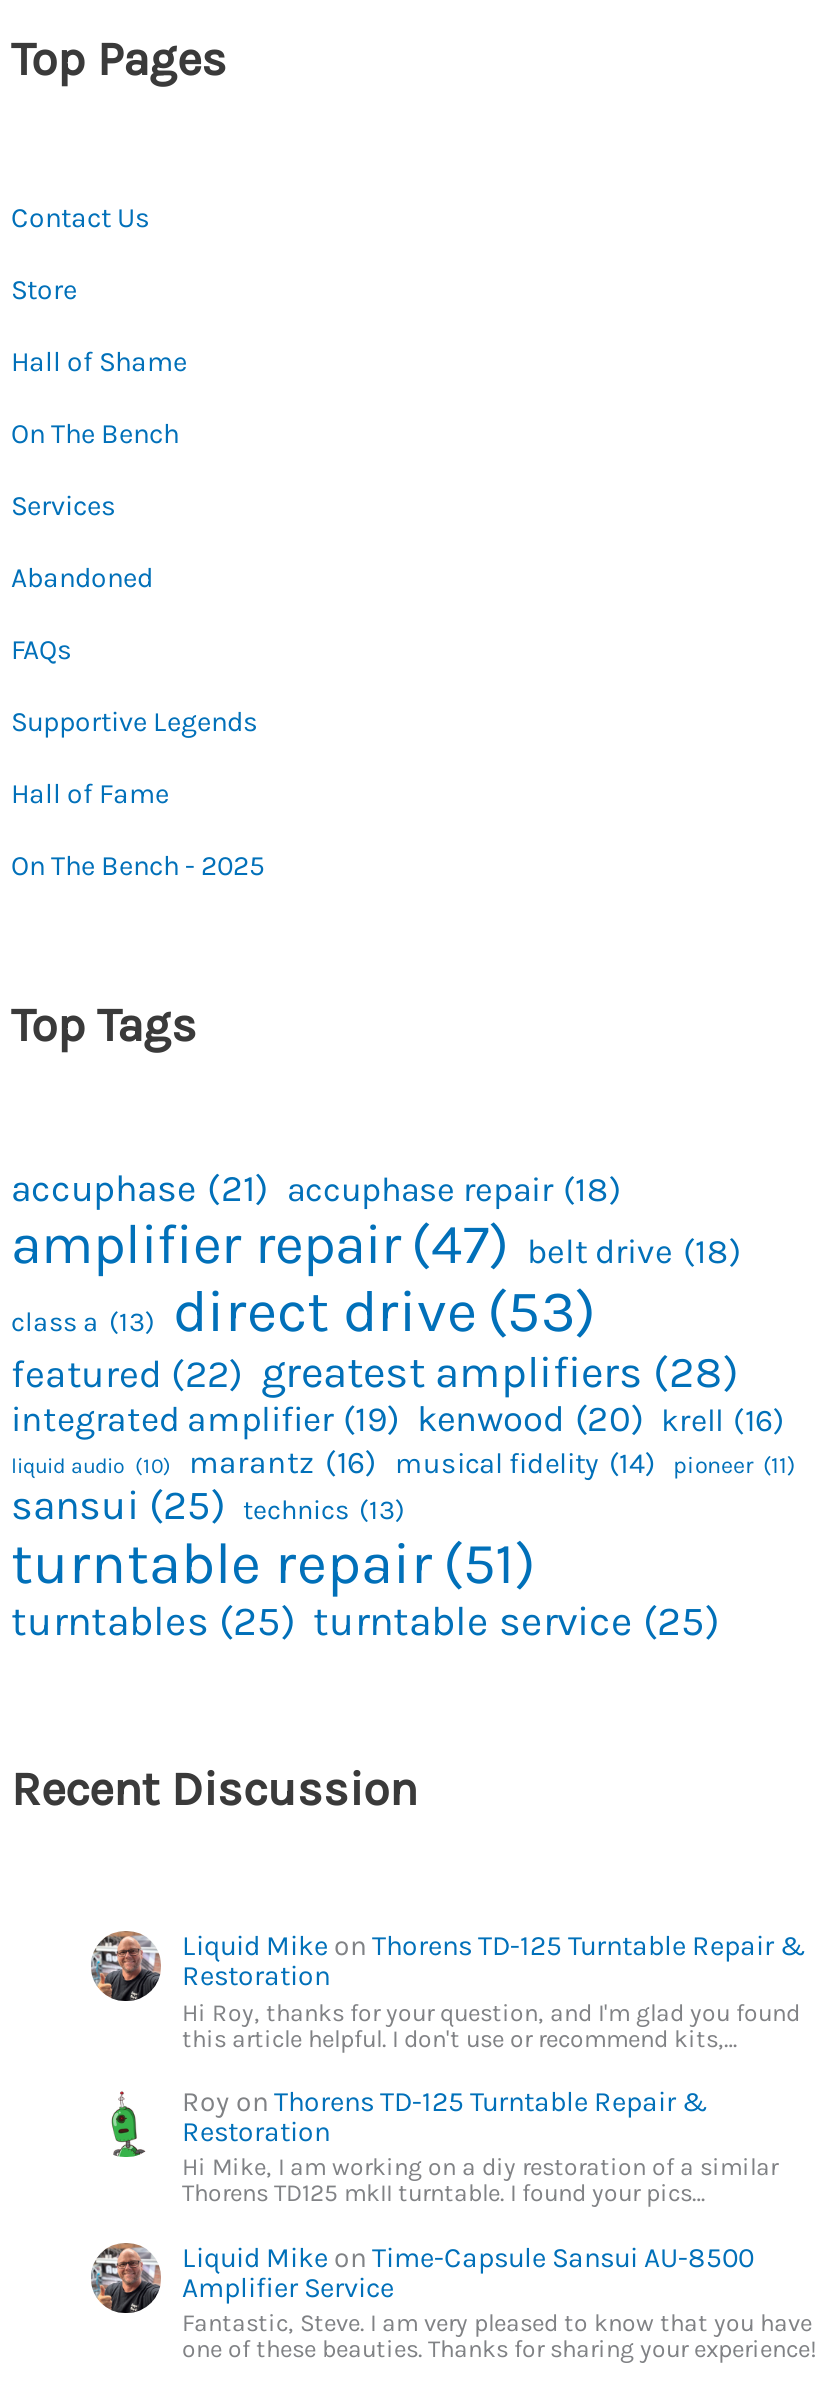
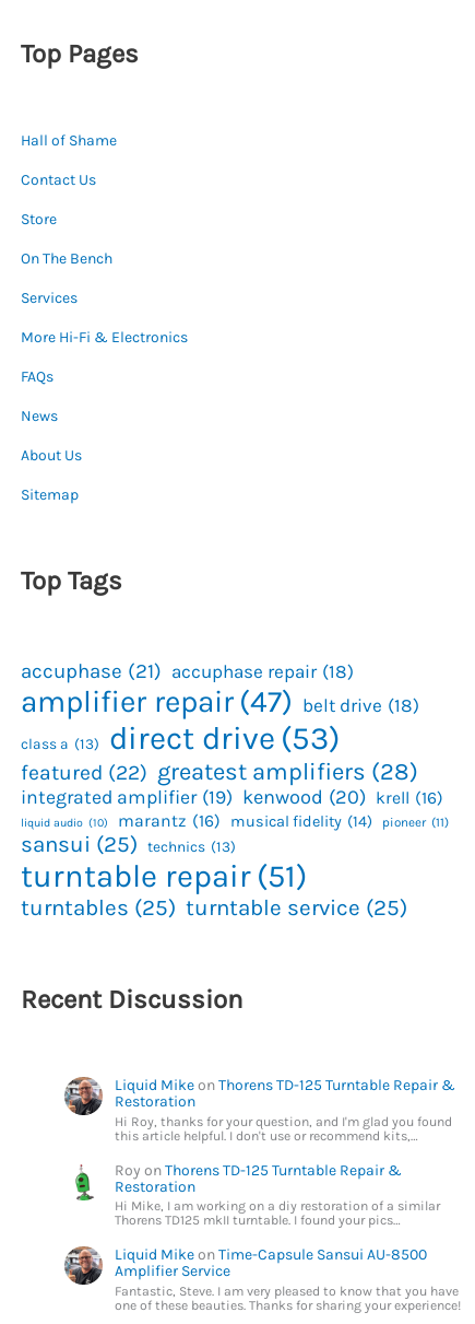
moved down: Contact Us | Store

moved up: Hall of Shame

- Abandoned
+ More Hi-Fi & Electronics

- Supportive Legends
+ News

- Hall of Fame
+ About Us

- On The Bench - 2025
+ Sitemap
